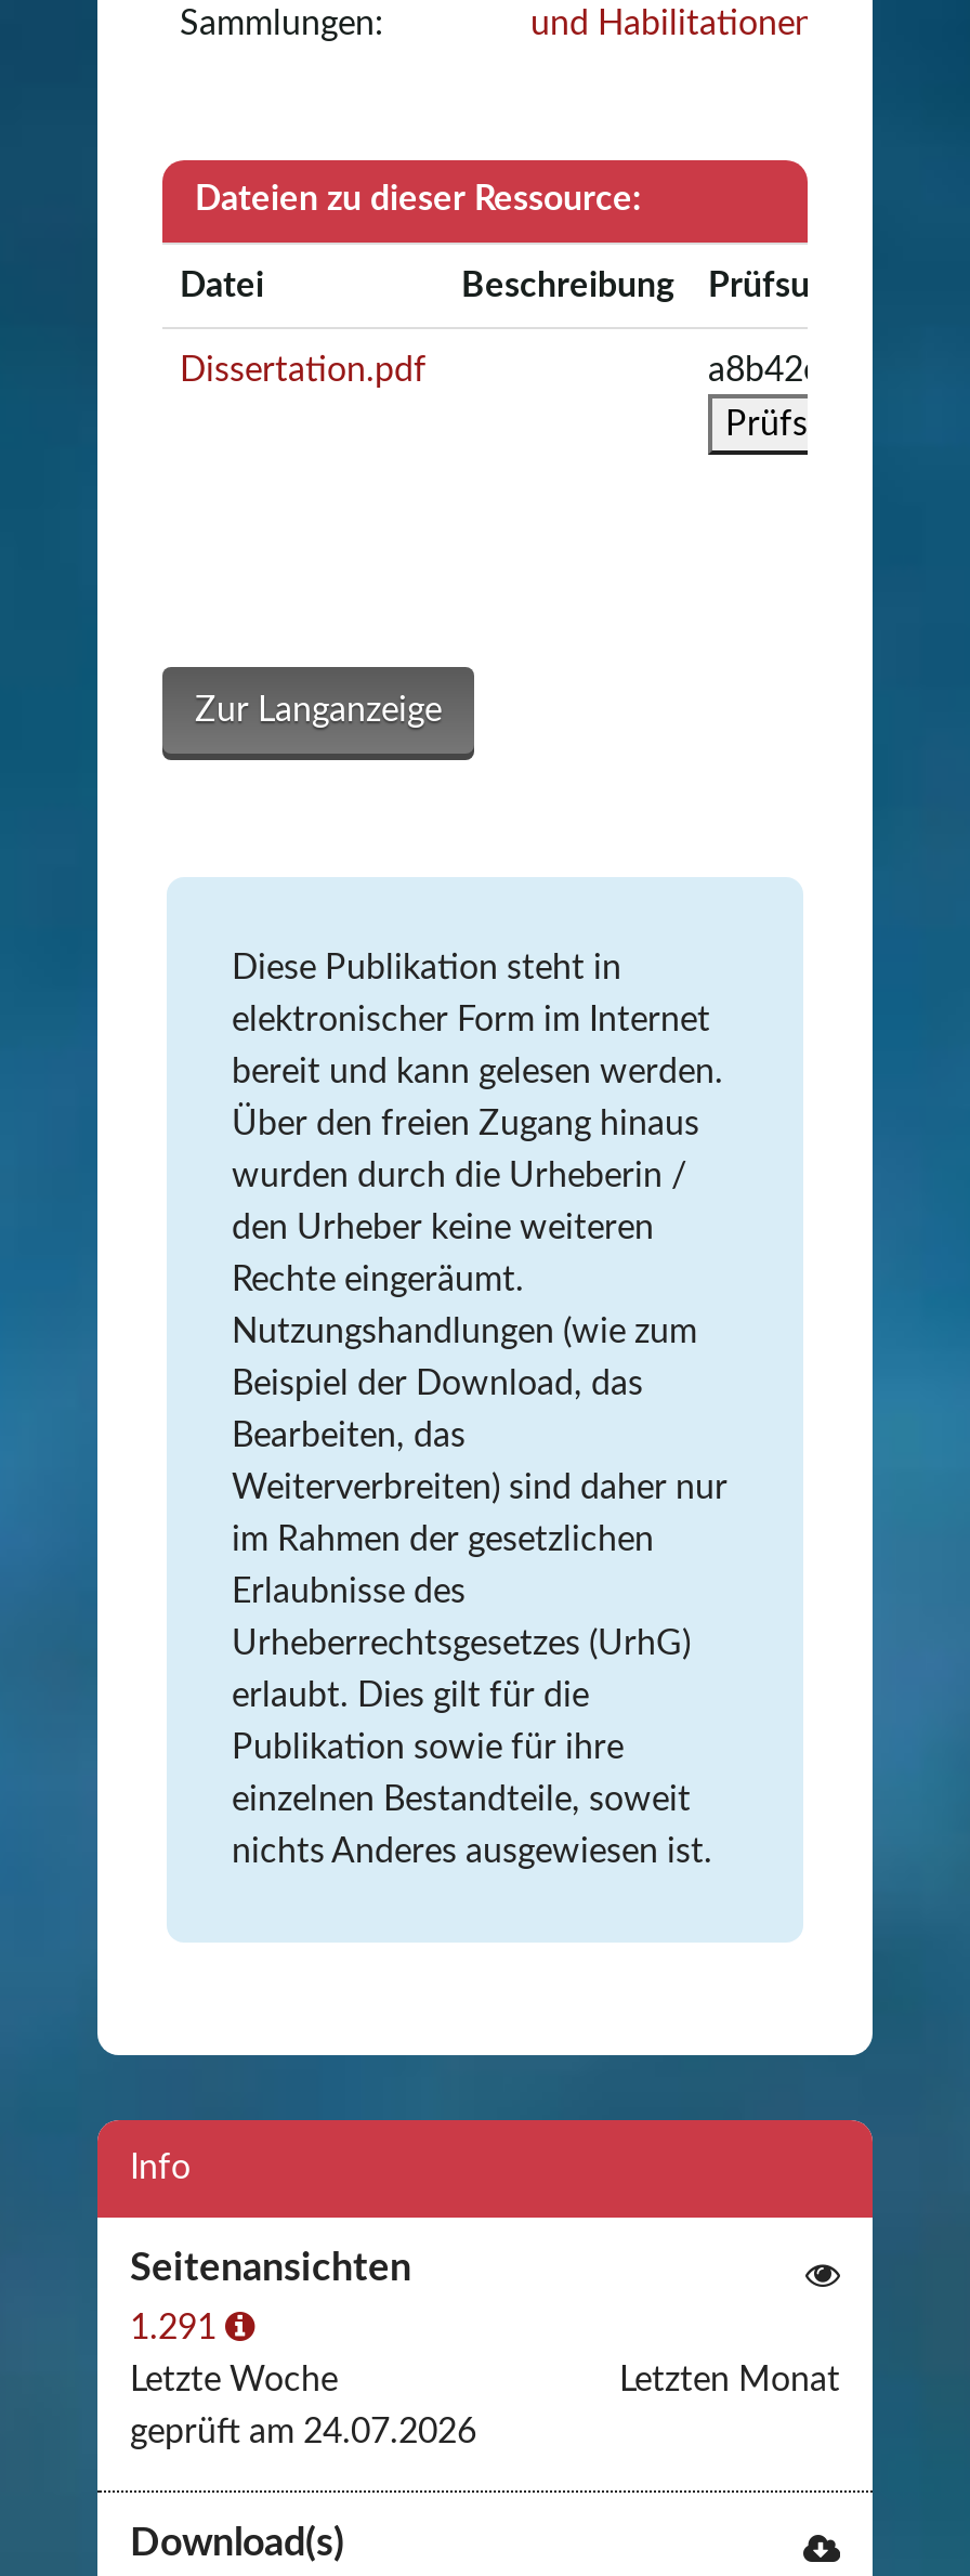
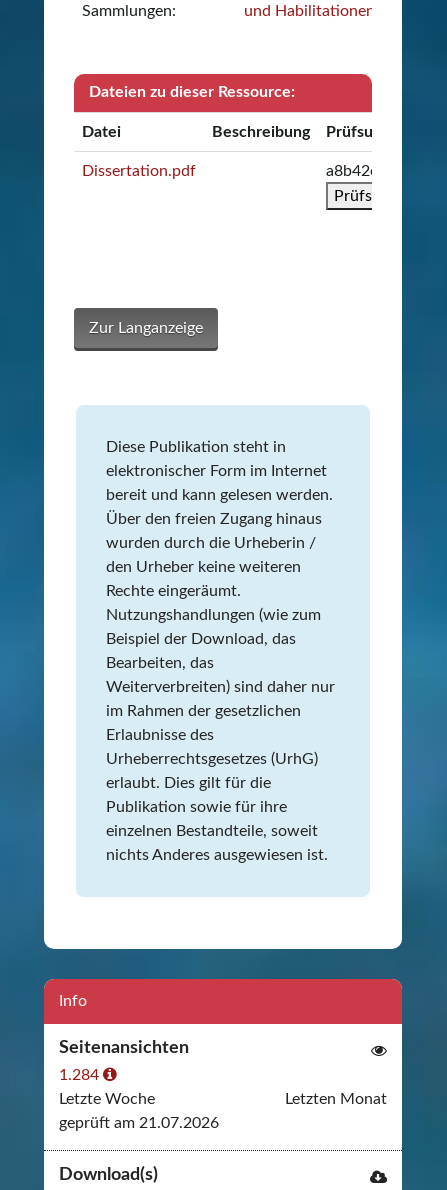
- 1.291
+ 1.284

- geprüft am 24.07.2026
+ geprüft am 21.07.2026
